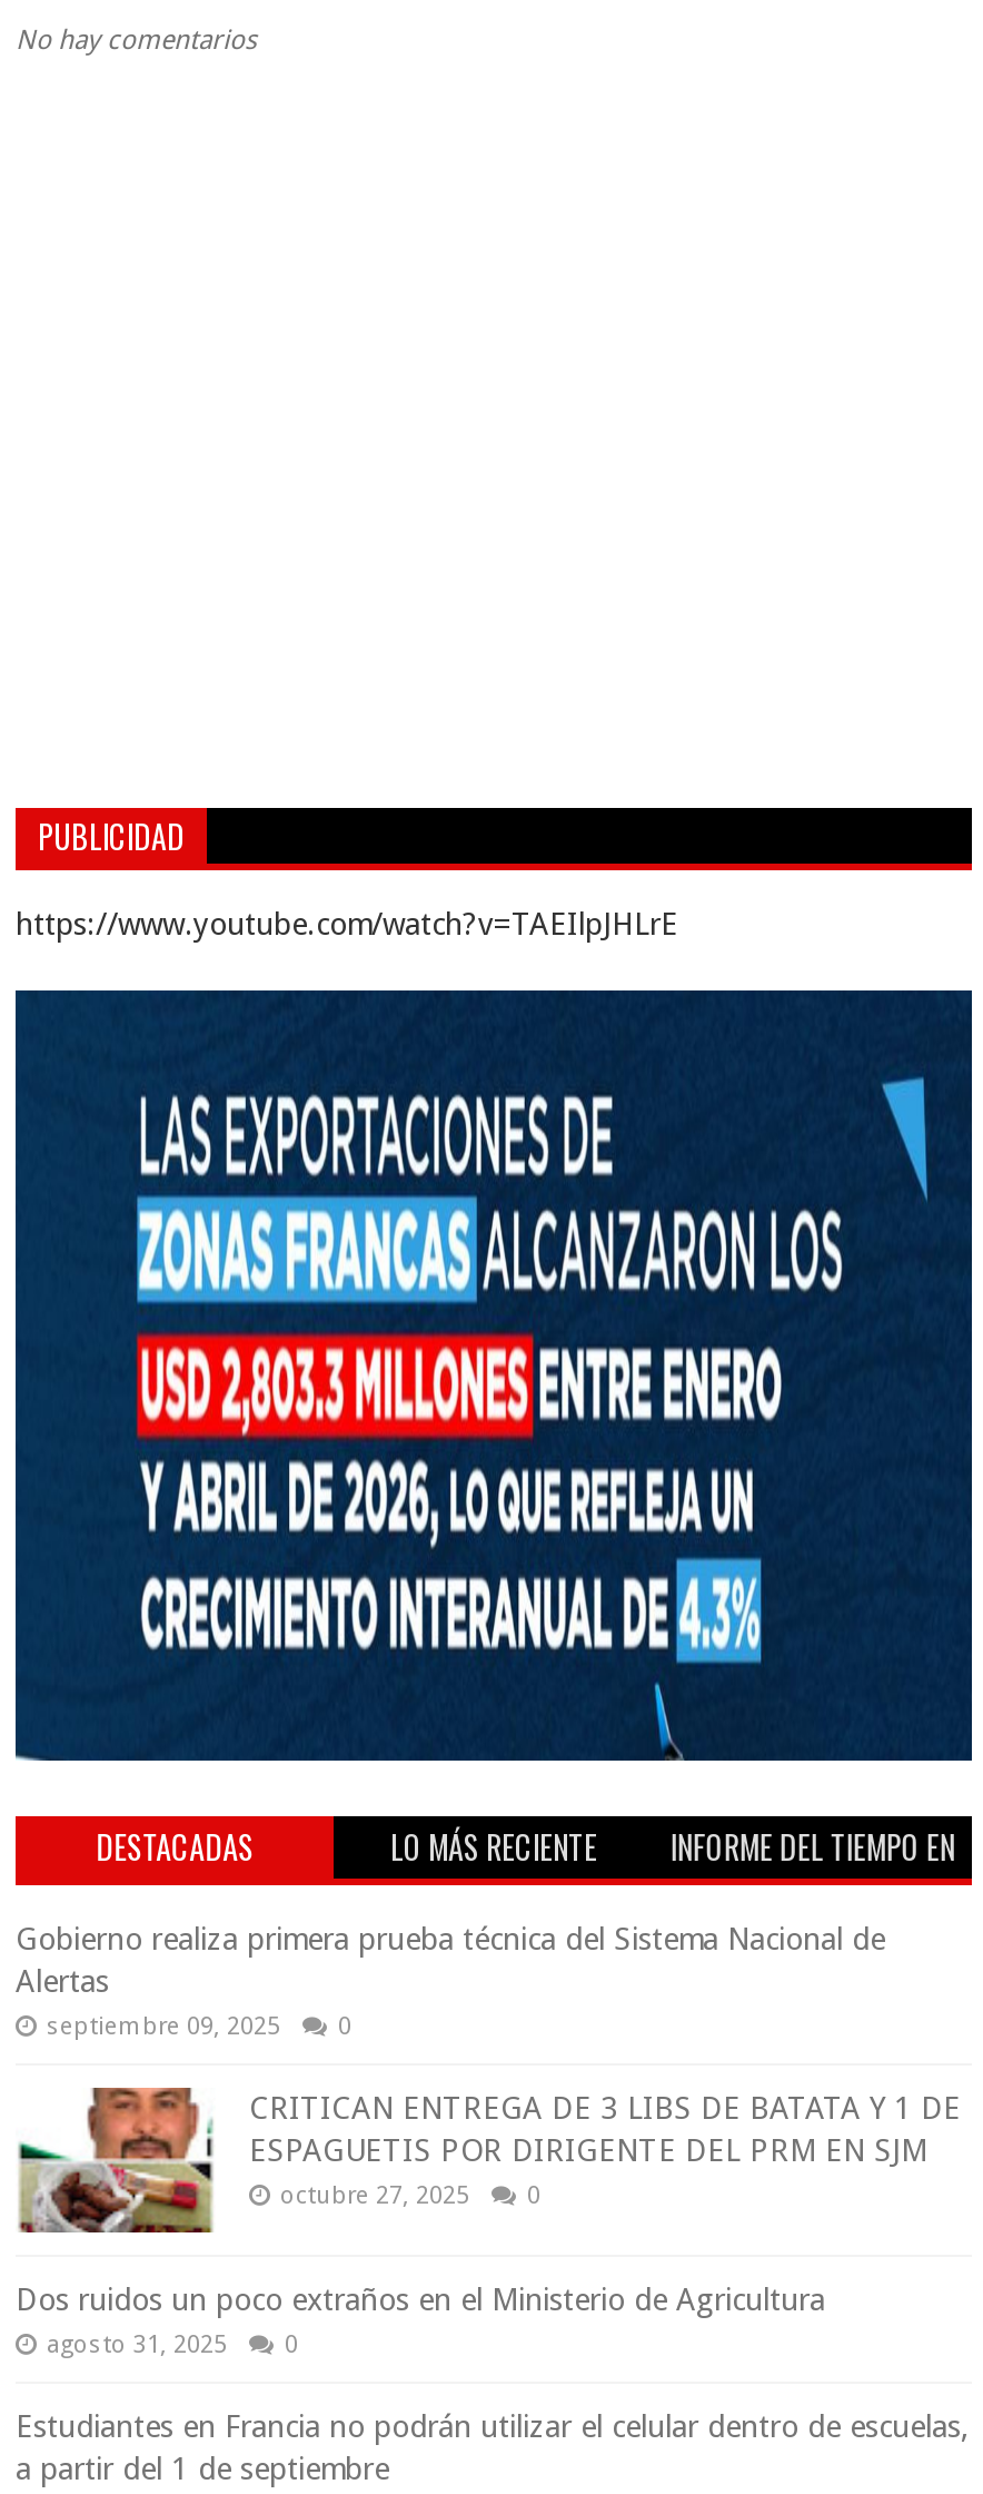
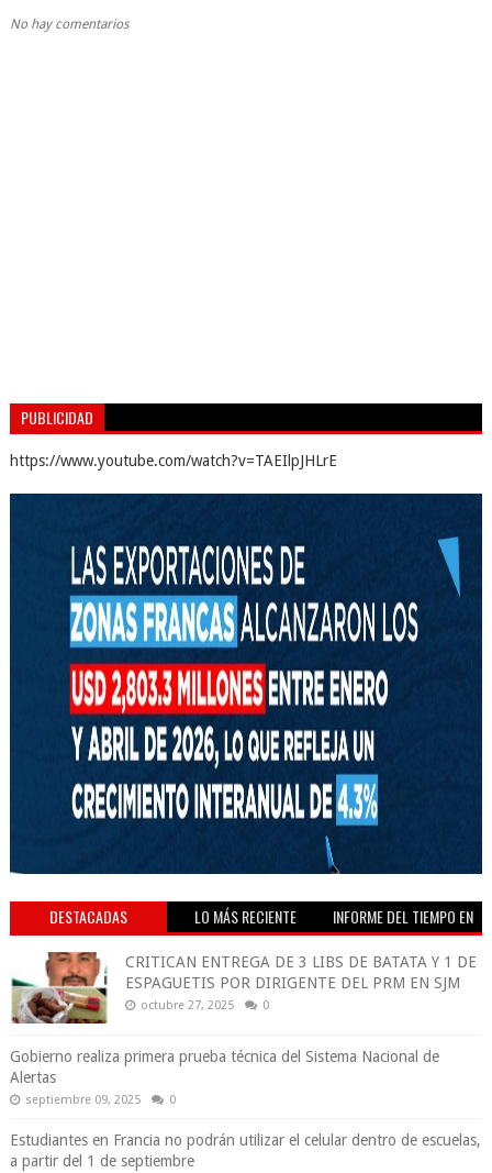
moved down: Gobierno realiza primera prueba técnica del Sistema Nacional de | Alertas | septiembre 09, 2025

- 0

moved up: [image] | CRITICAN ENTREGA DE 3 LIBS DE BATATA Y 1 DE | ESPAGUETIS POR DIRIGENTE DEL PRM EN SJM | octubre 27, 2025 | 0

- Dos ruidos un poco extraños en el Ministerio de Agricultura
- agosto 31, 2025
